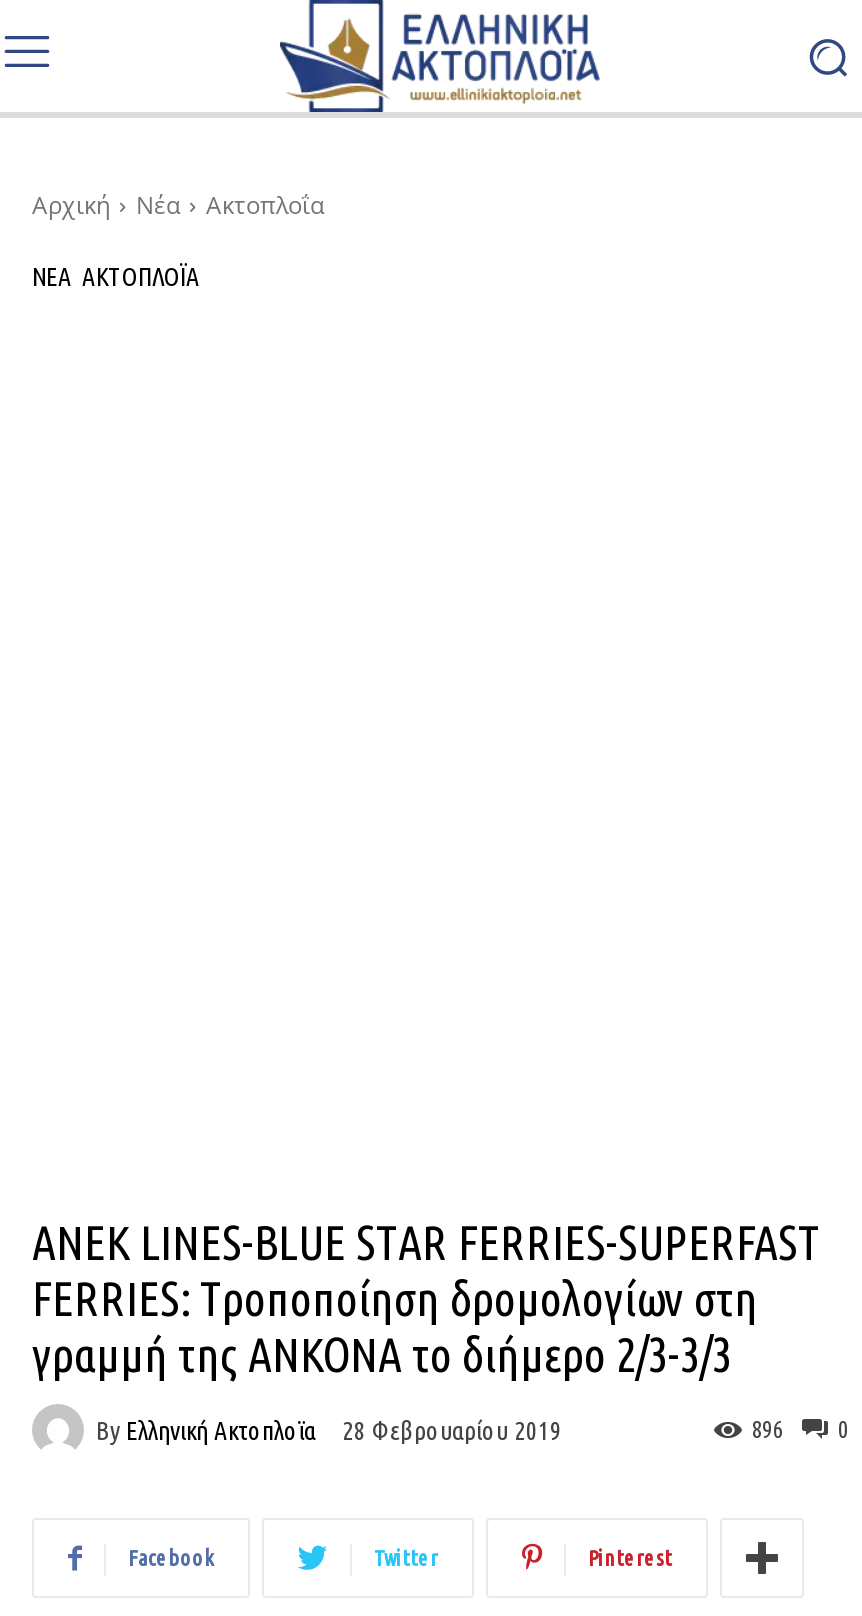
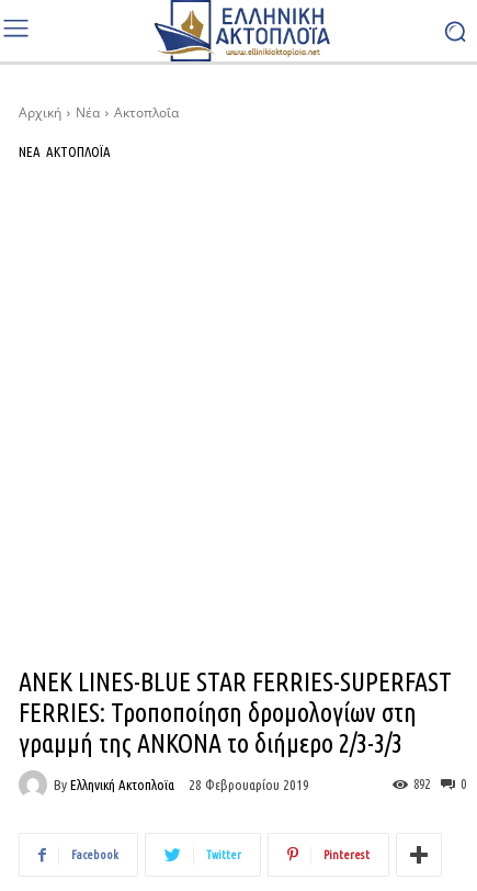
- 896
+ 892
